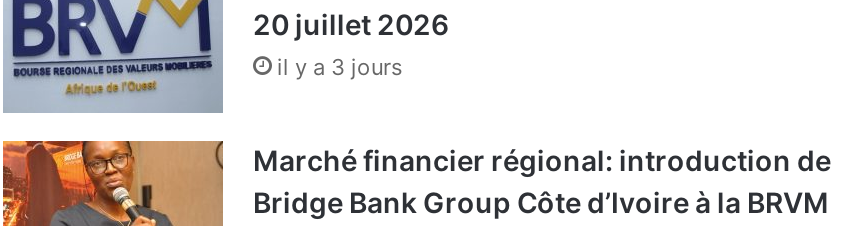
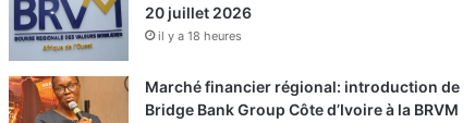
- il y a 3 jours
+ il y a 18 heures
